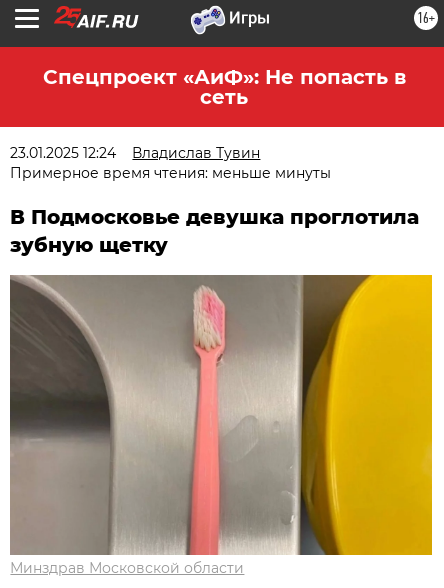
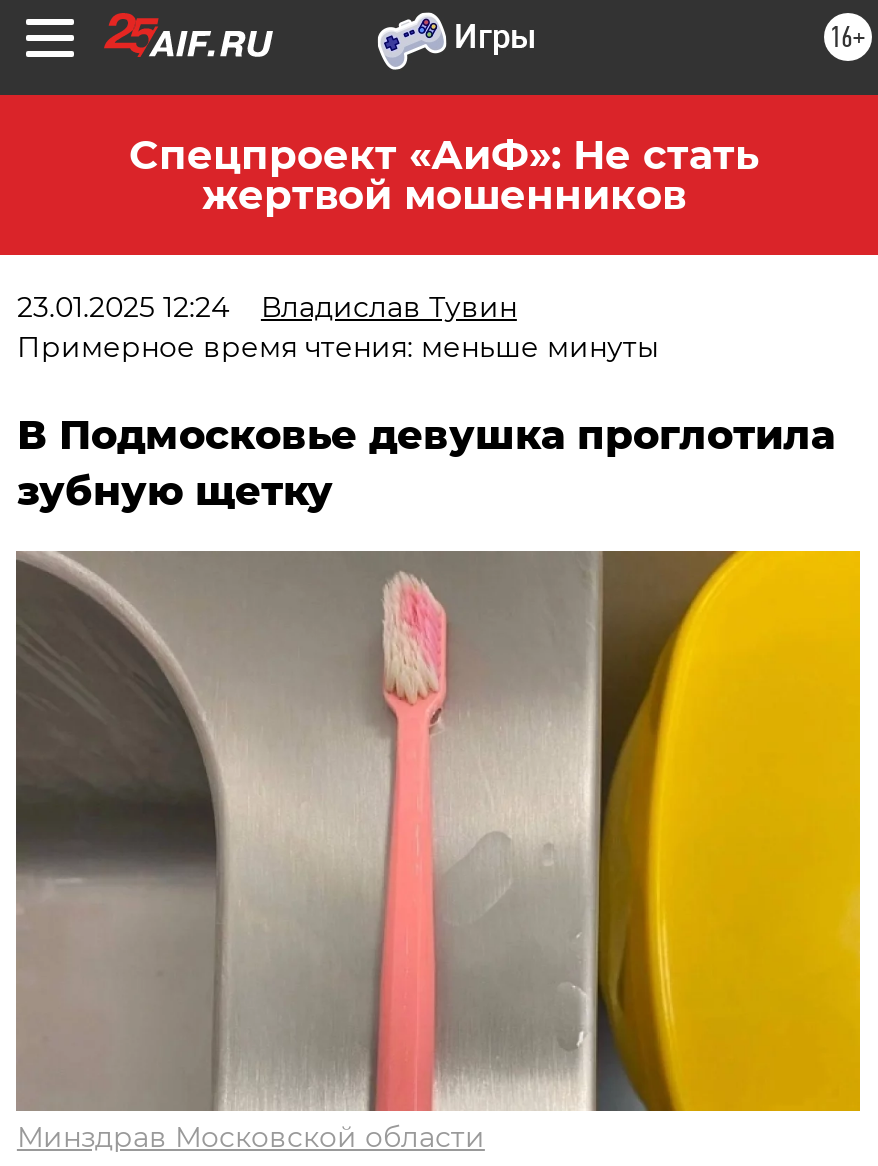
- Спецпроект «АиФ»: Не попасть в
- сеть
+ Спецпроект «АиФ»: Не стать
+ жертвой мошенников
